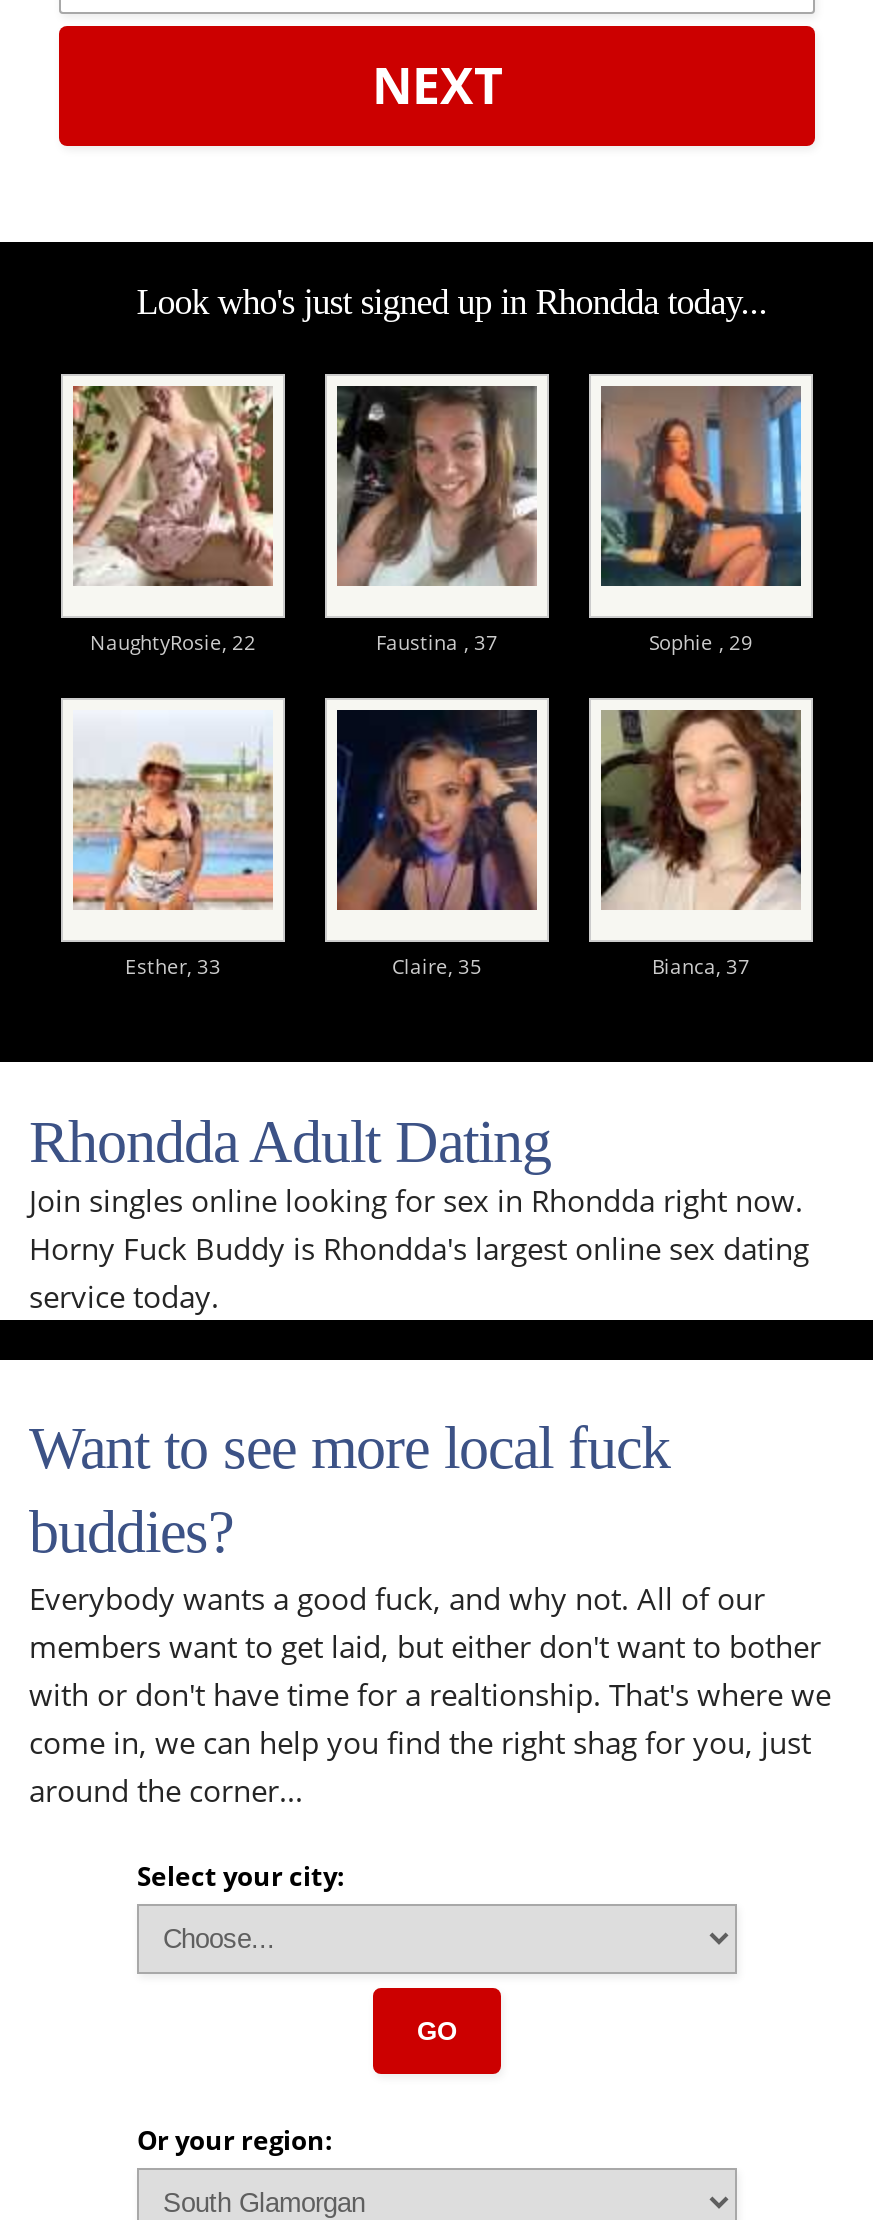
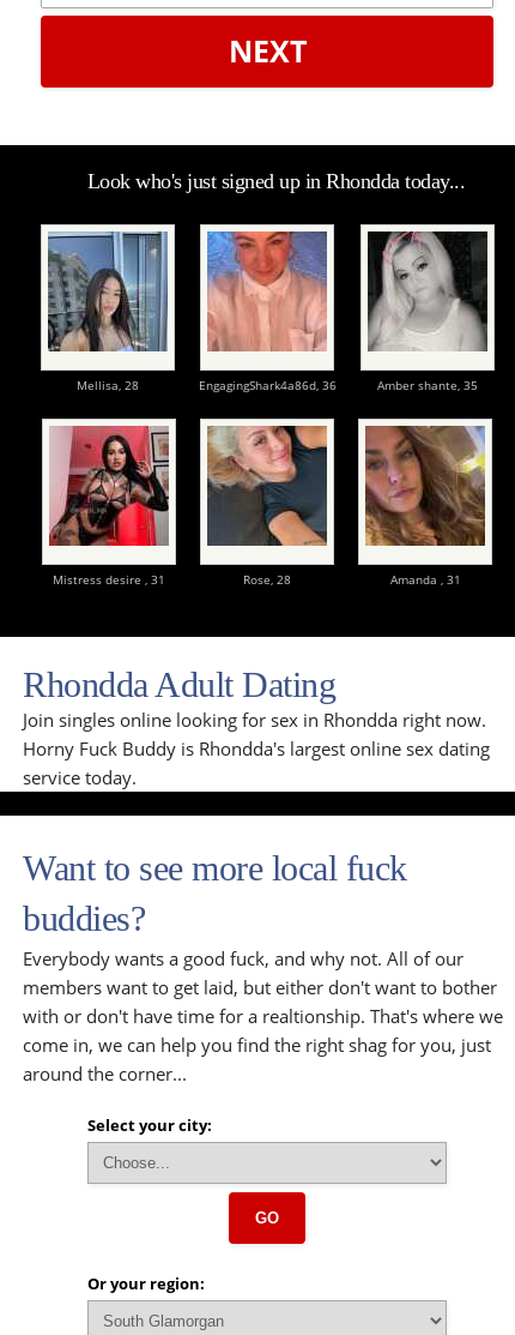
- [image]
+ [image]

- [image]
- NaughtyRosie, 22
- Faustina , 37
- Sophie , 29
+ [image]
+ Mellisa, 28
+ EngagingShark4a86d, 36
+ Amber shante, 35

- [image]
+ [image]

- [image]
- Esther, 33
- Claire, 35
- Bianca, 37
+ [image]
+ Mistress desire , 31
+ Rose, 28
+ Amanda , 31

- [image]
+ [image]

- [image]
+ [image]
